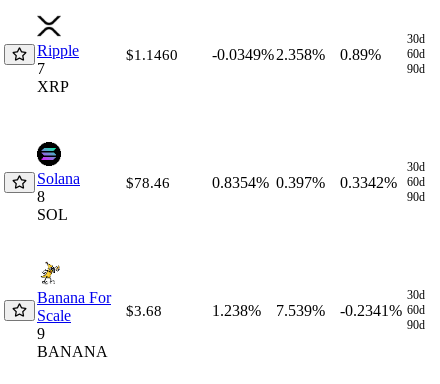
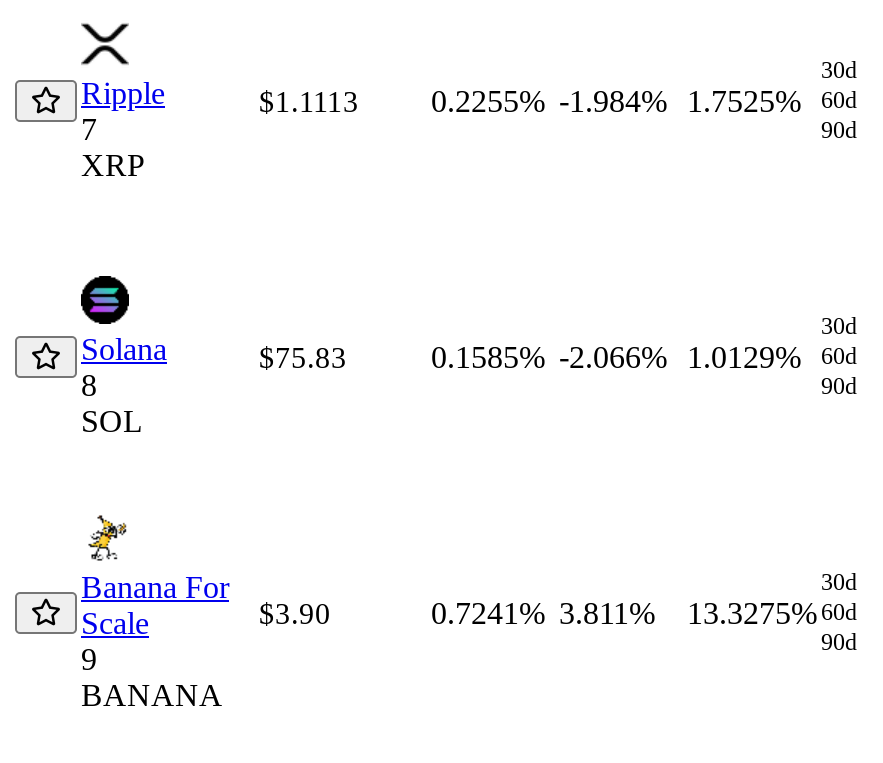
- $1.1460
- -0.0349% 2.358%
- 0.89%
+ $1.1113
+ 0.2255% -1.984% 1.7525%

- $78.46
- 0.8354% 0.397%
- 0.3342%
+ $75.83
+ 0.1585% -2.066% 1.0129%

- $3.68
- 1.238%
- 7.539%
- -0.2341%
+ $3.90
+ 0.7241% 3.811%
+ 13.3275%
